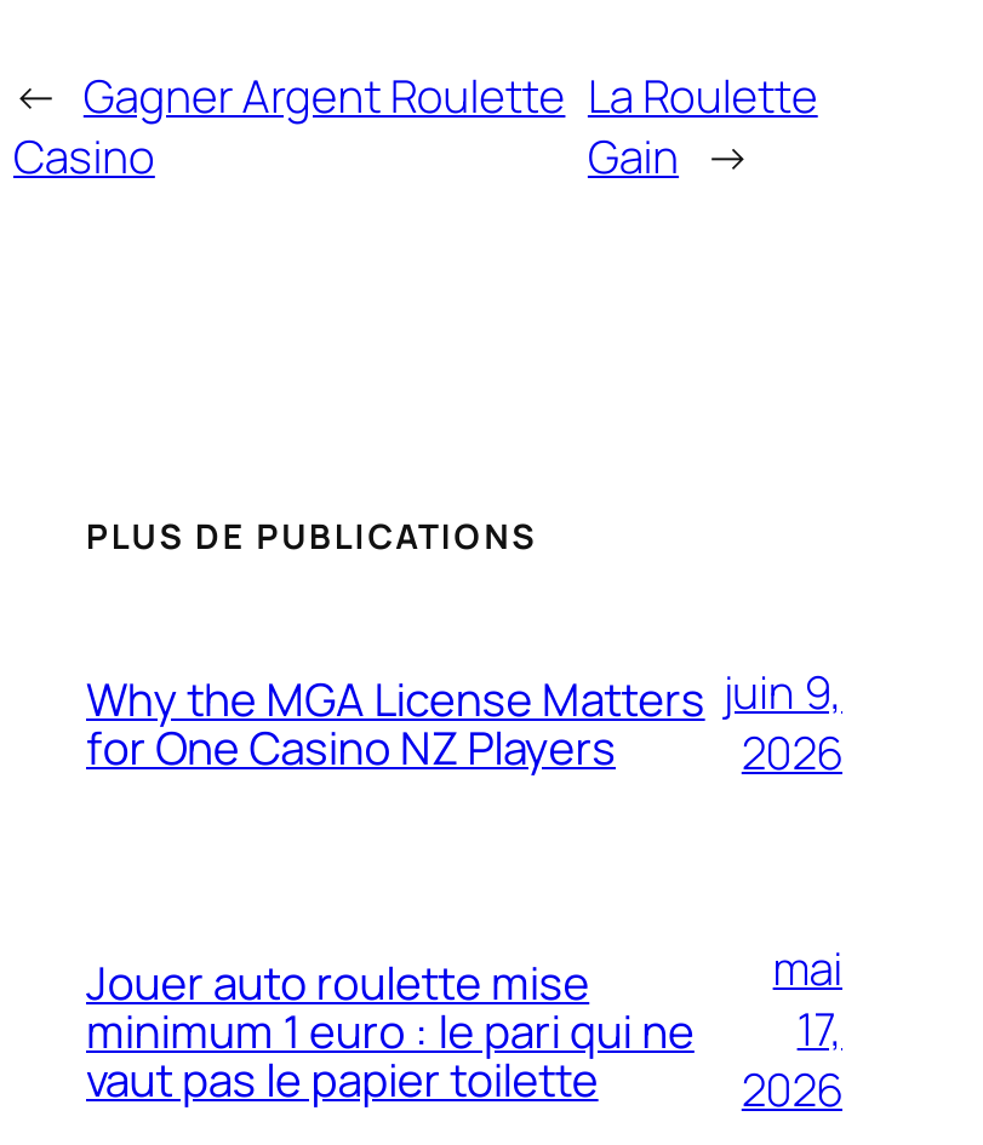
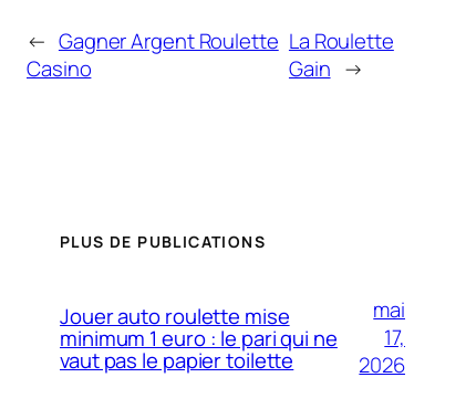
- Why the MGA License Matters
- for One Casino NZ Players

- juin 9,
- 2026
